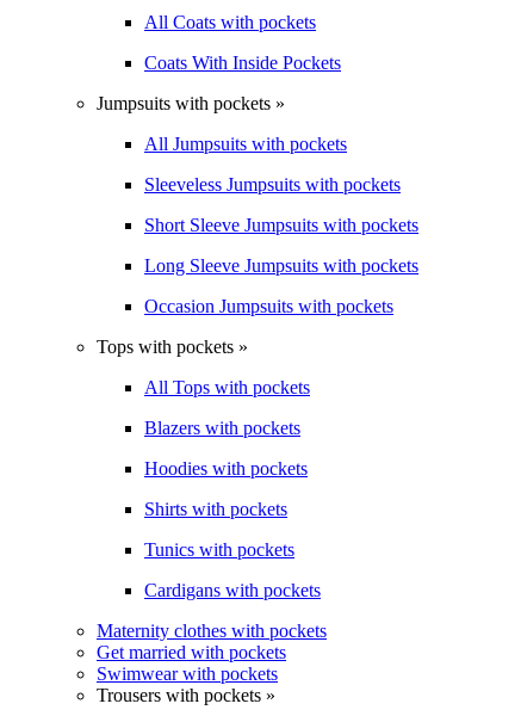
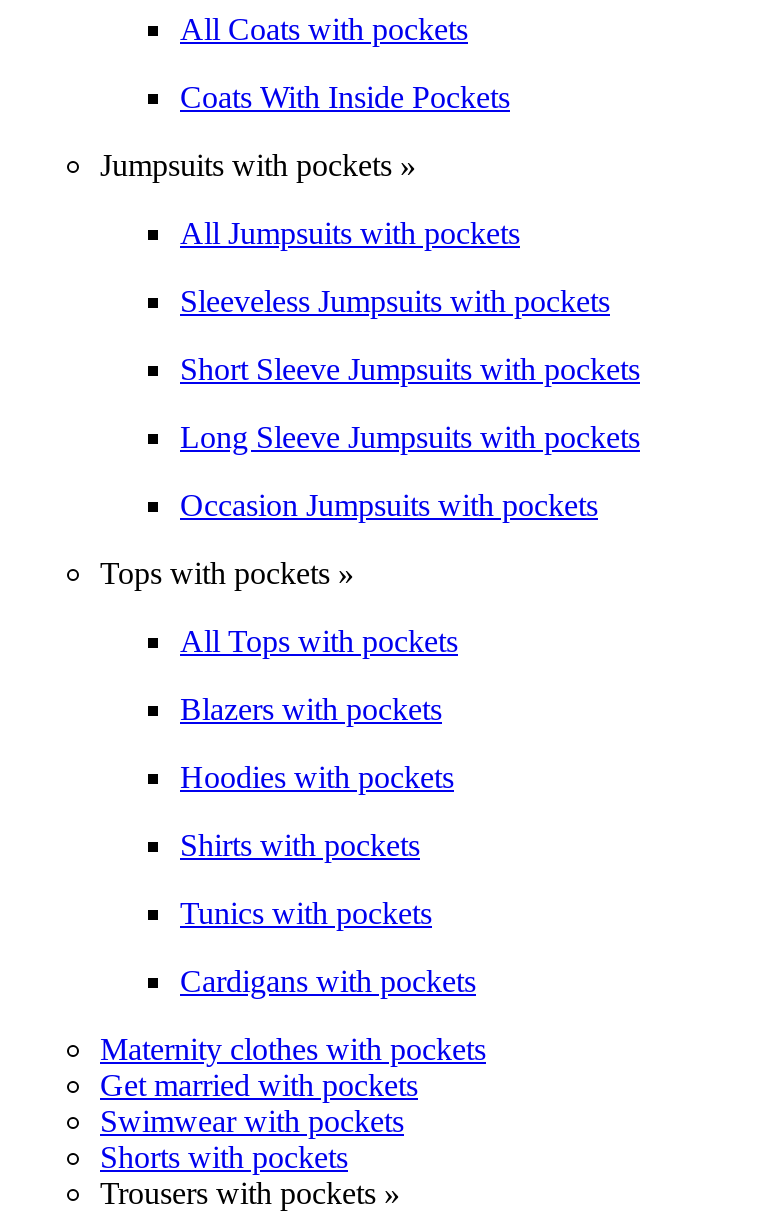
+ Shorts with pockets
